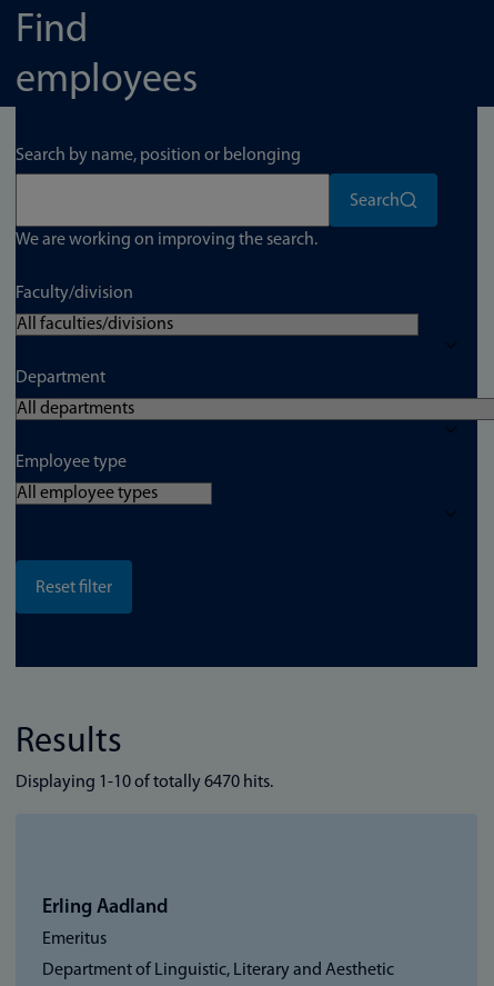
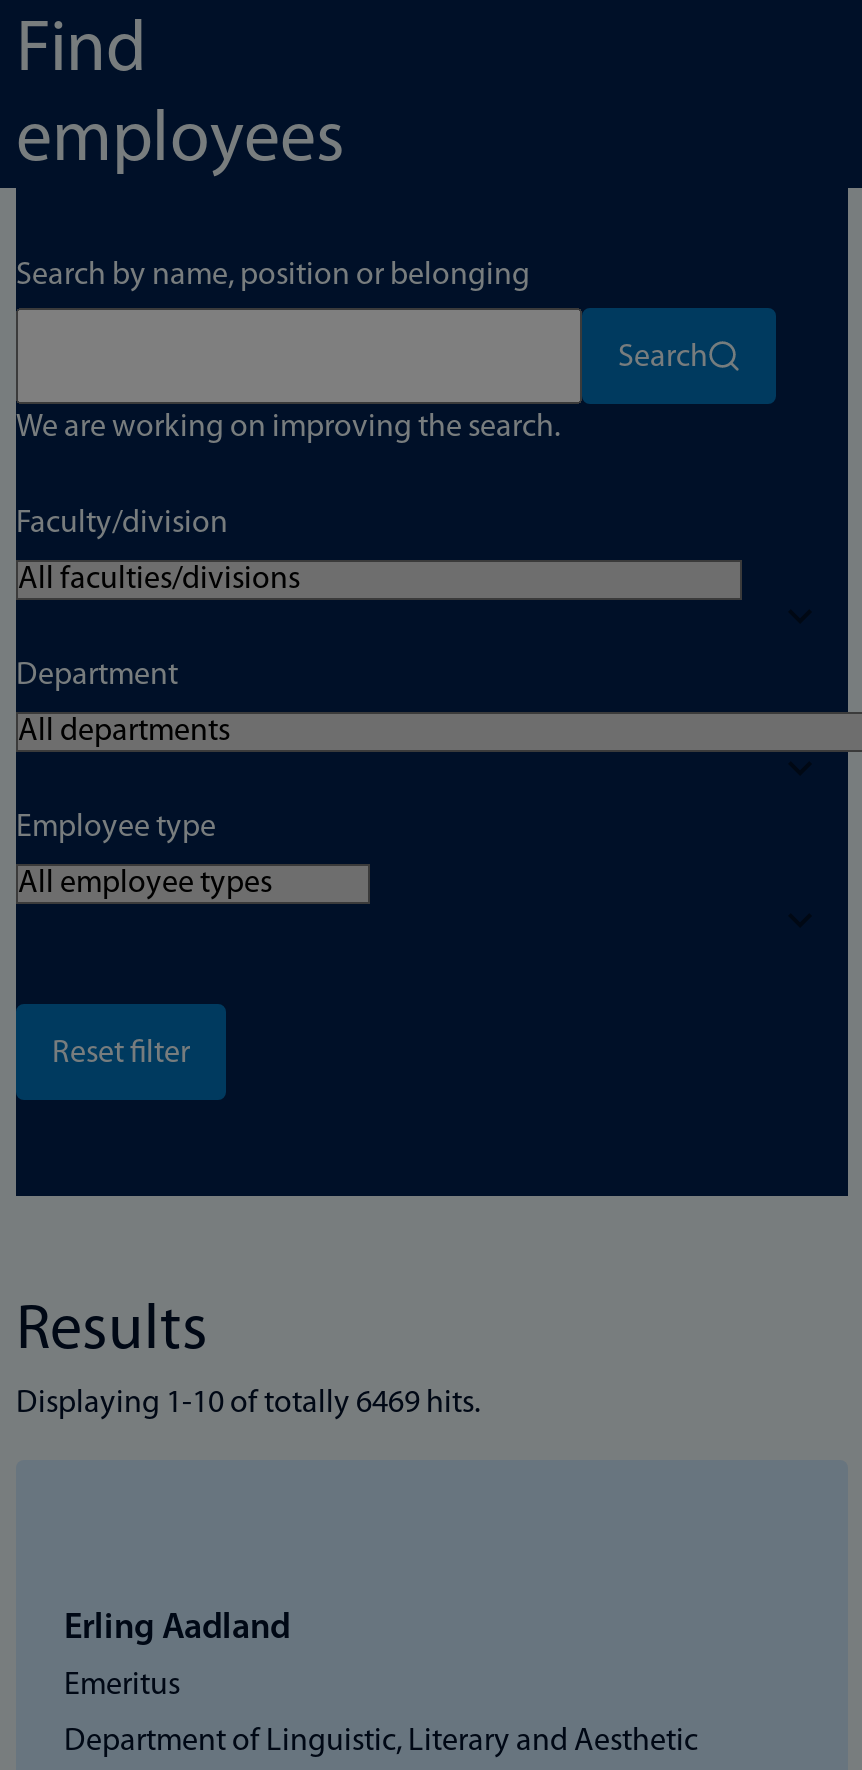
- Displaying 1-10 of totally 6470 hits.
+ Displaying 1-10 of totally 6469 hits.
